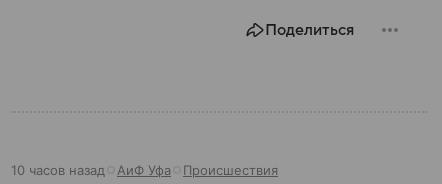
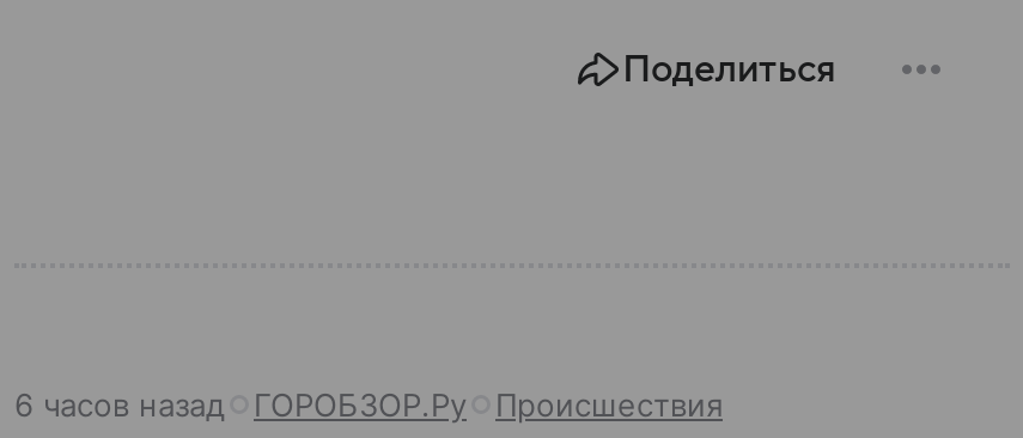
- 10 часов назад
- АиФ Уфа
+ 6 часов назад
+ ГОРОБЗОР.Ру
